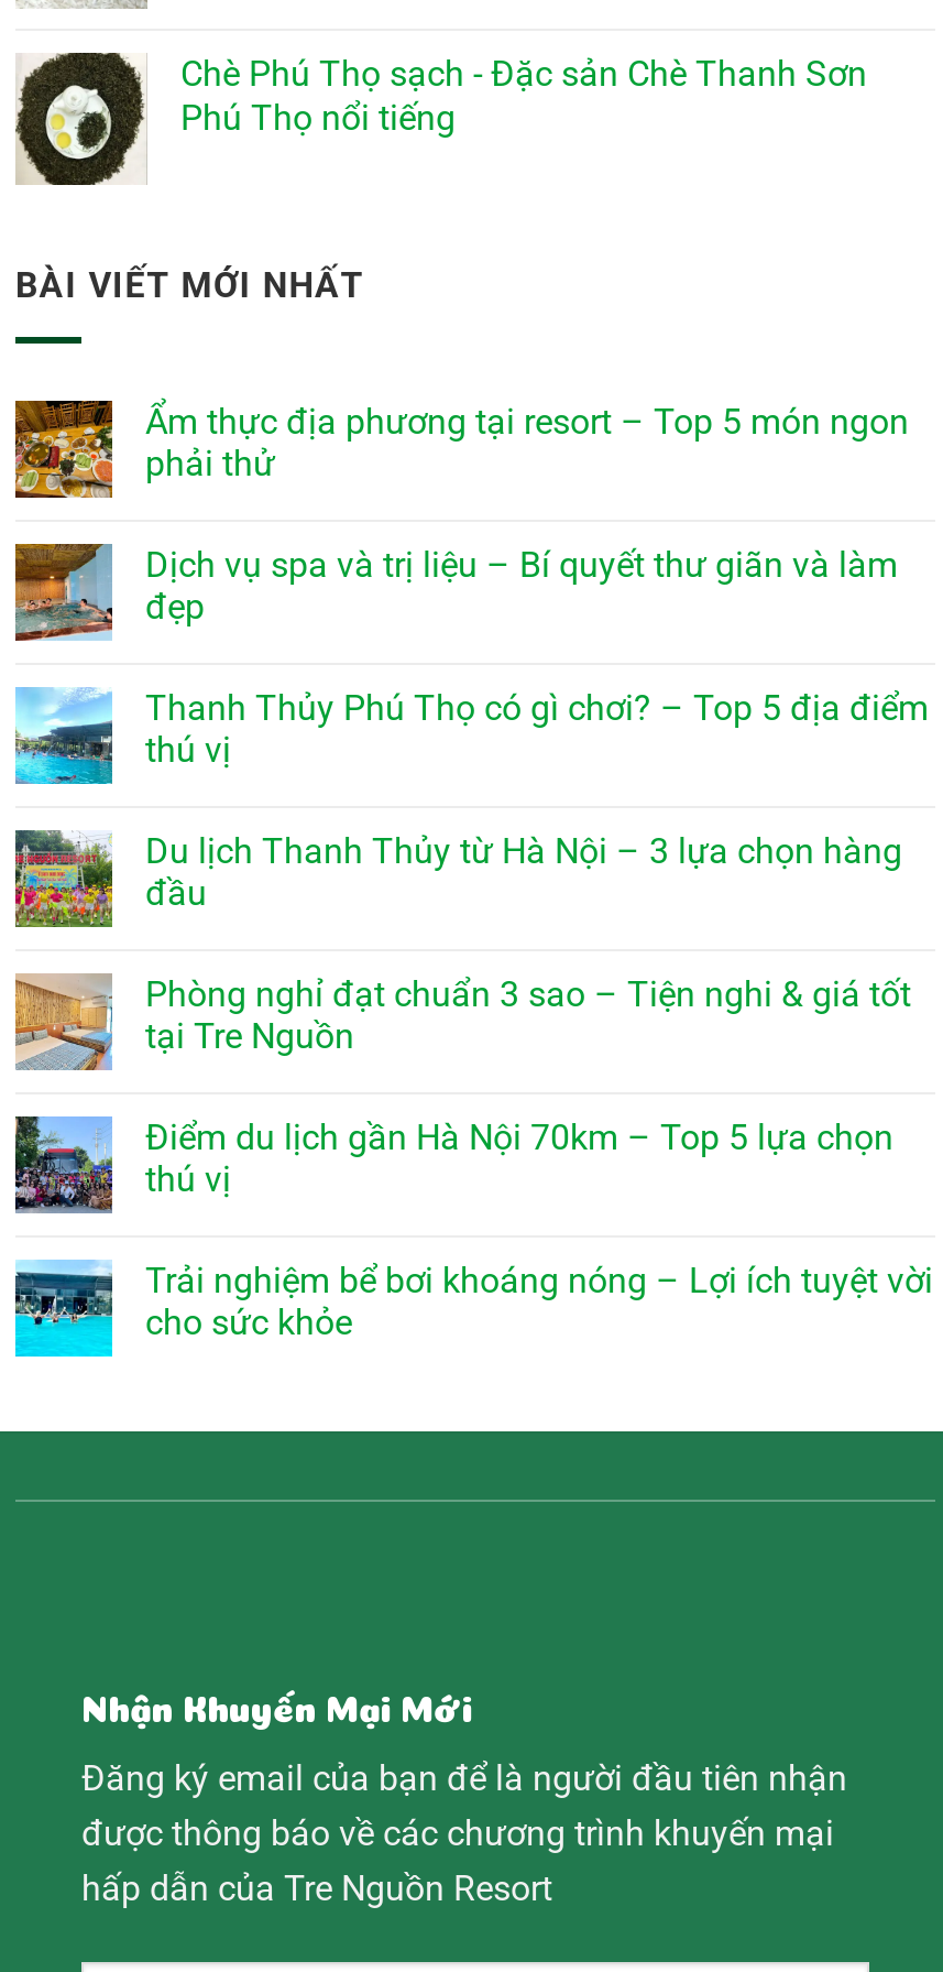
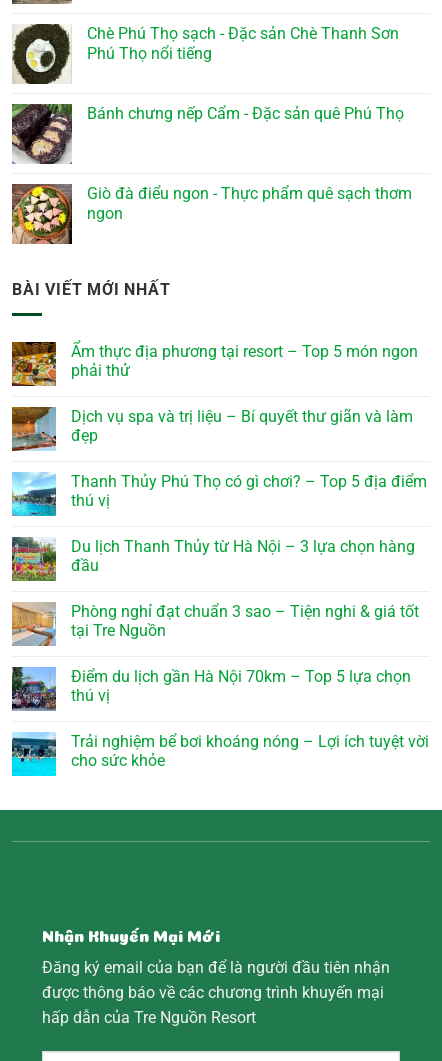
+ [image]
+ Bánh chưng nếp Cẩm - Đặc sản quê Phú Thọ

+ [image]
+ Giò đà điểu ngon - Thực phẩm quê sạch thơm
+ ngon
